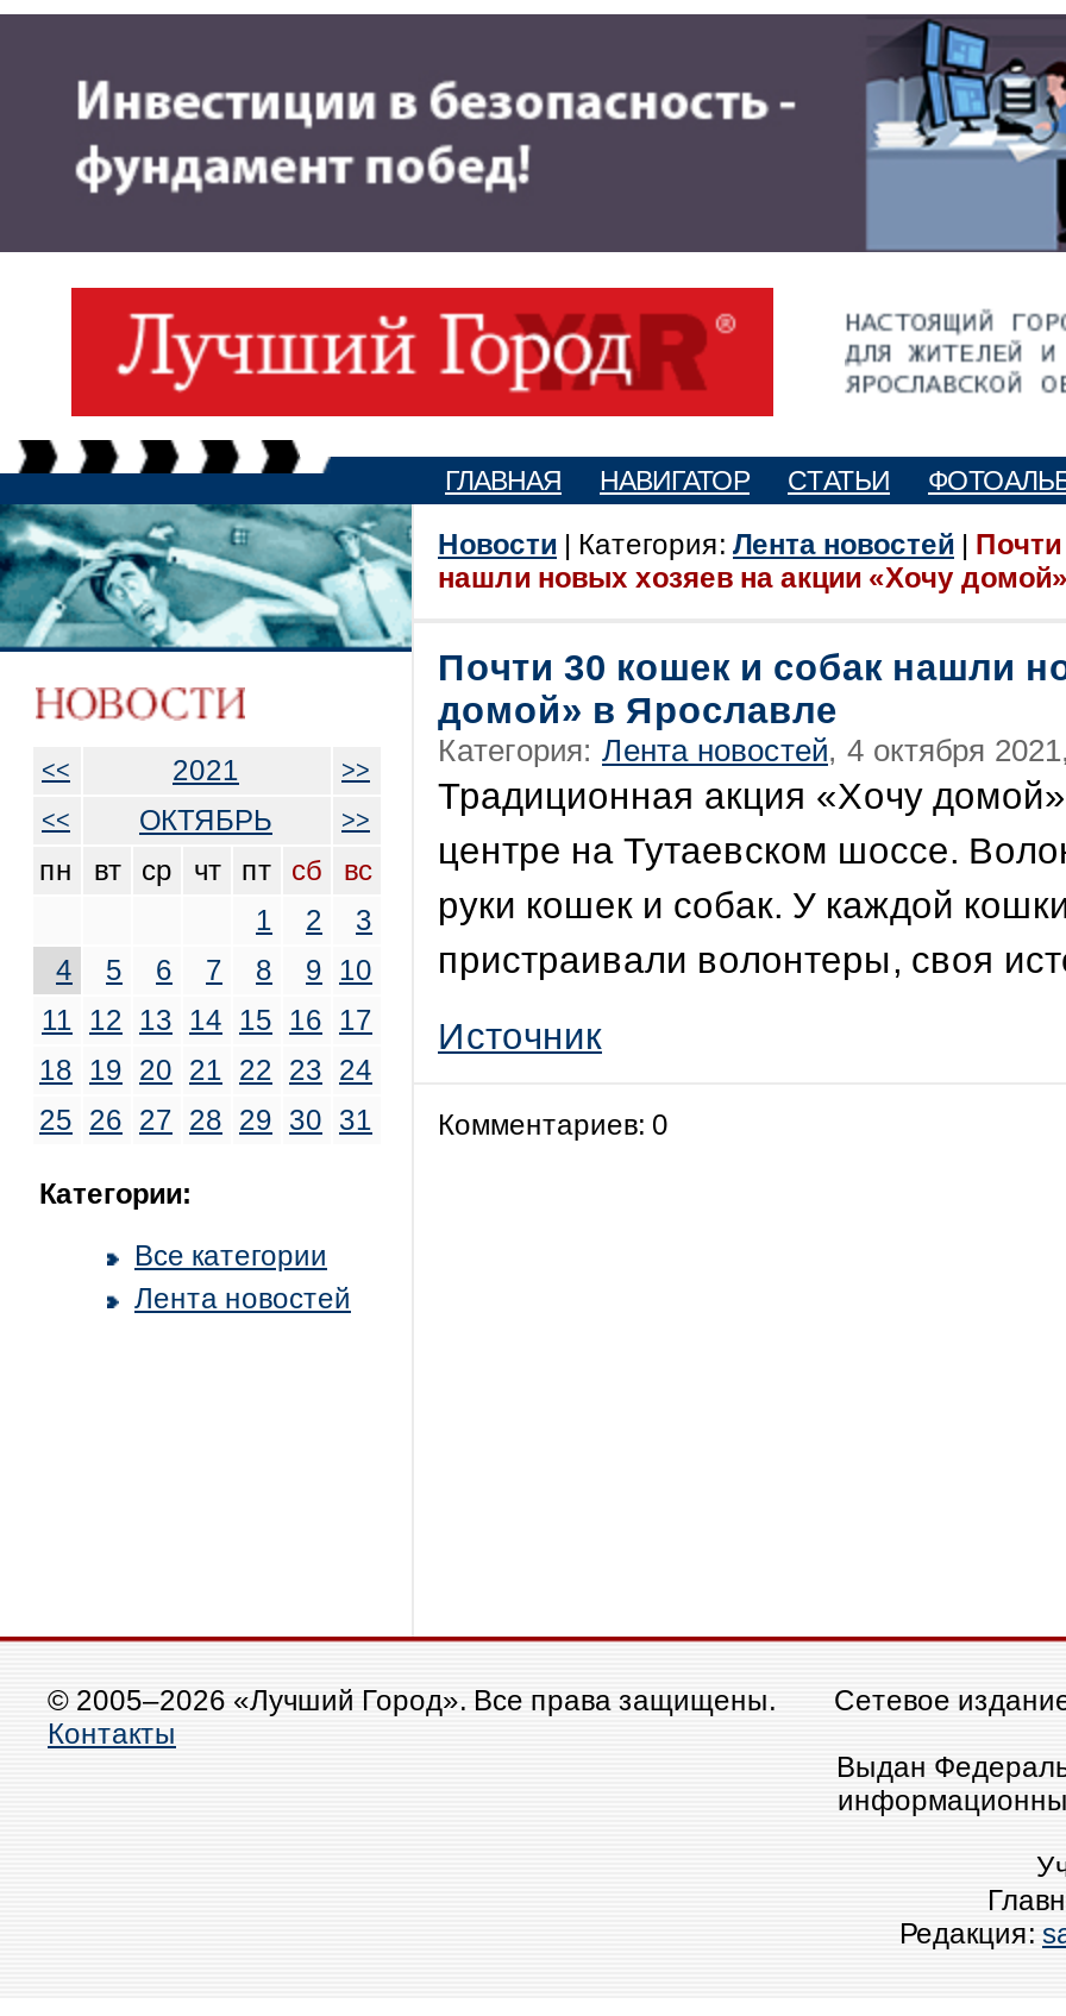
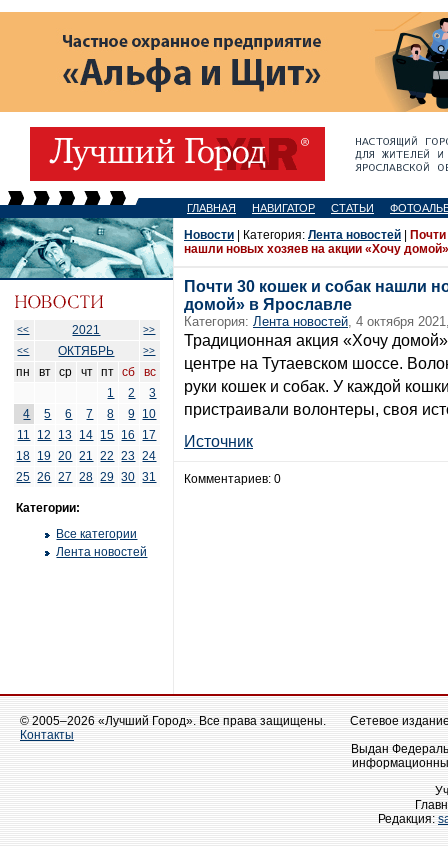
- [image]
+ [image]
